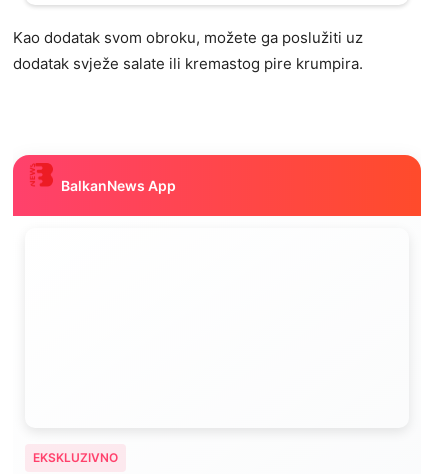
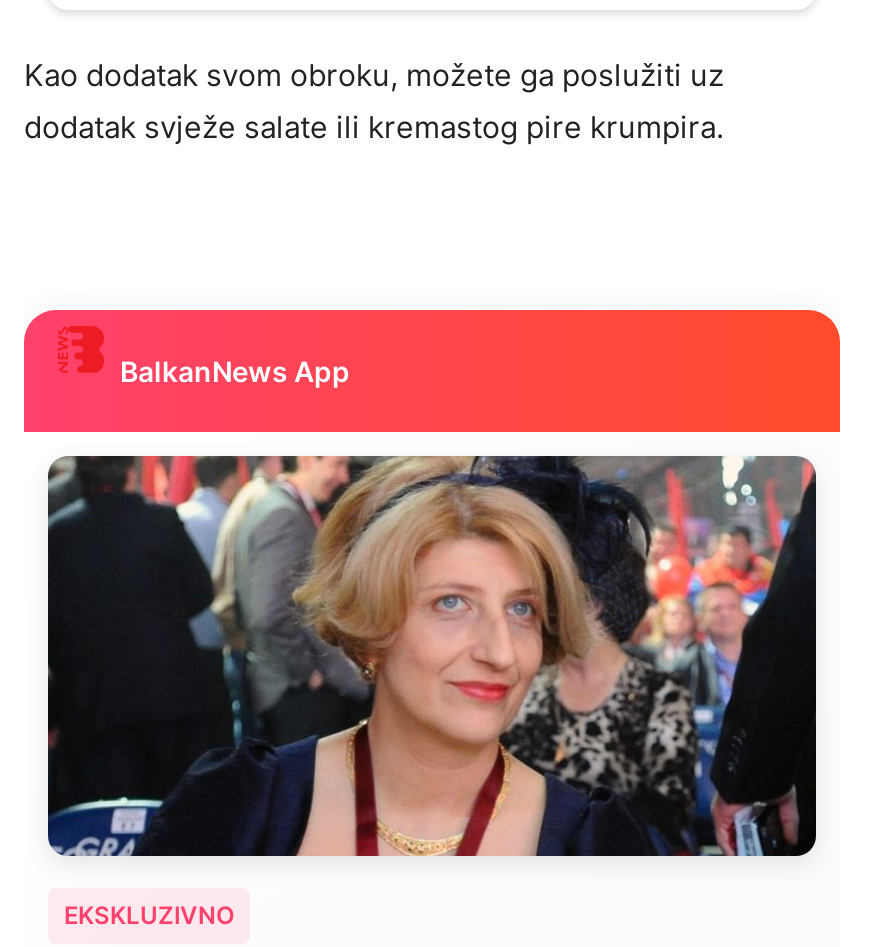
+ [image]
